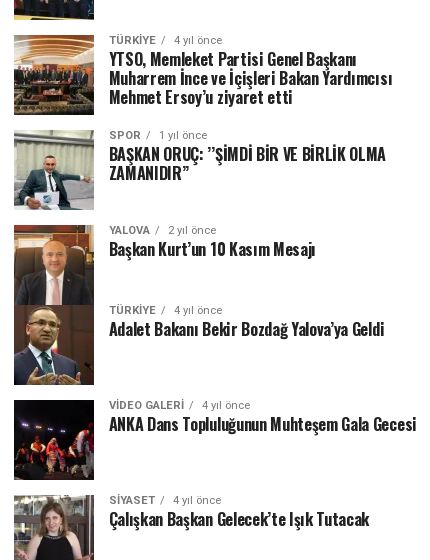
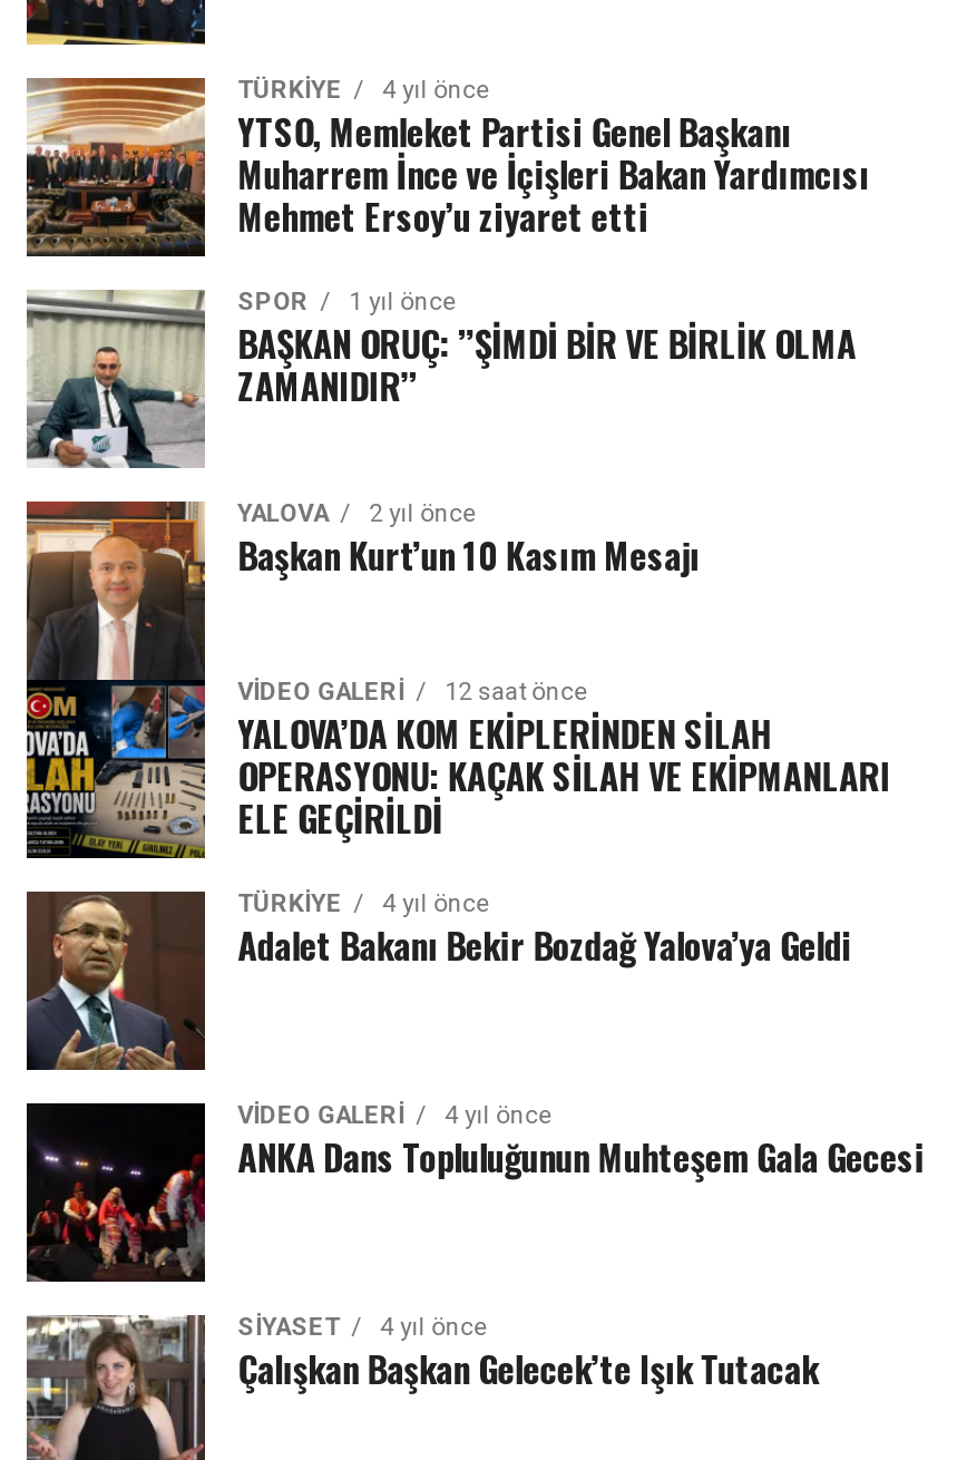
+ [image]
+ VIDEO GALERI
+ 12 saat önce
+ YALOVA’DA KOM EKİPLERİNDEN SİLAH
+ OPERASYONU: KAÇAK SİLAH VE EKİPMANLARI
+ ELE GEÇİRİLDİ
